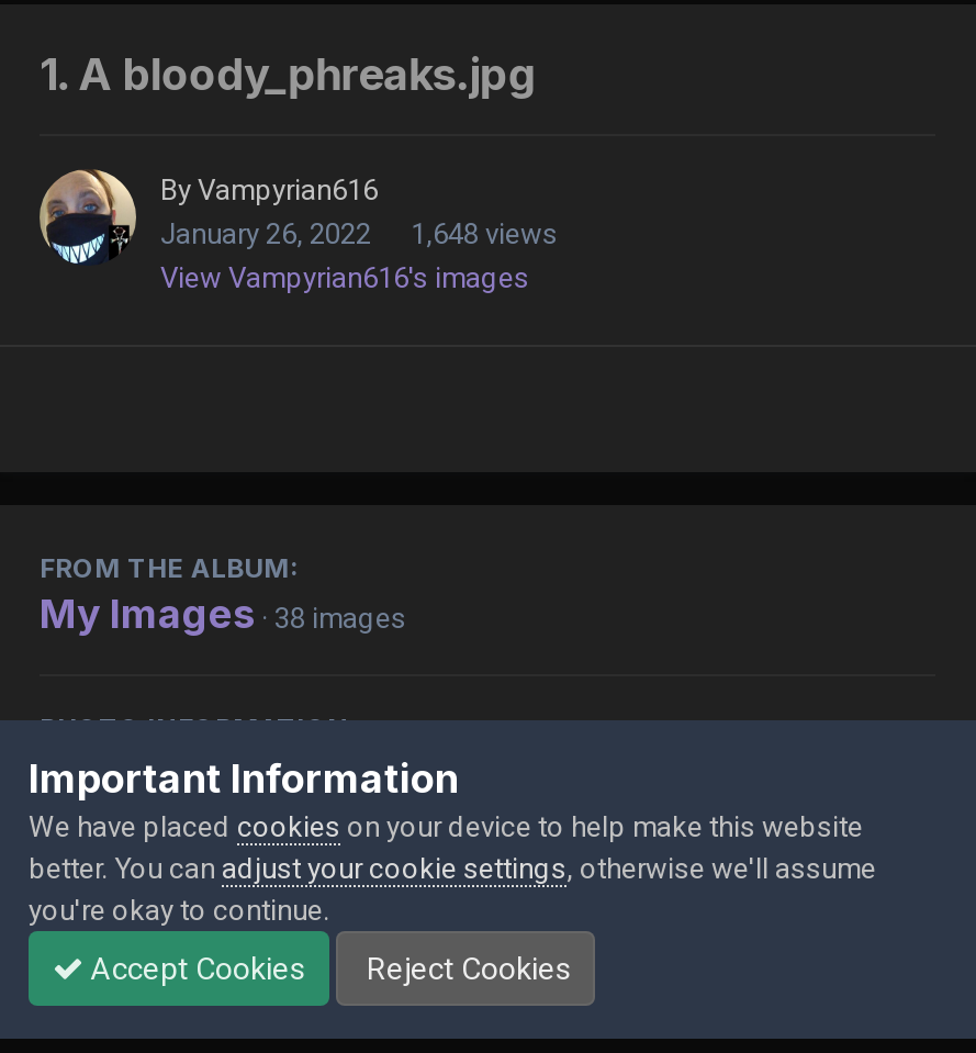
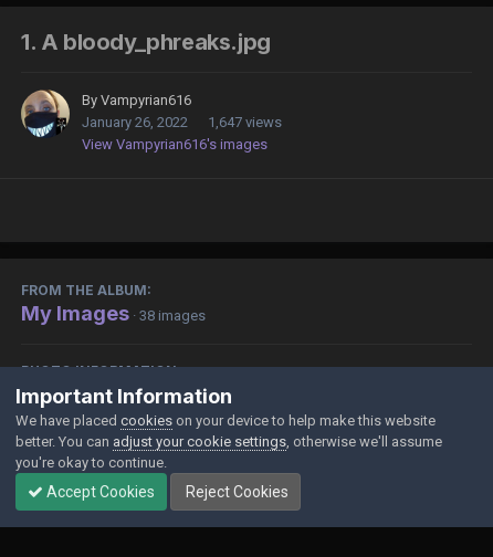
- January 26, 2022 1,648 views
+ January 26, 2022 1,647 views
